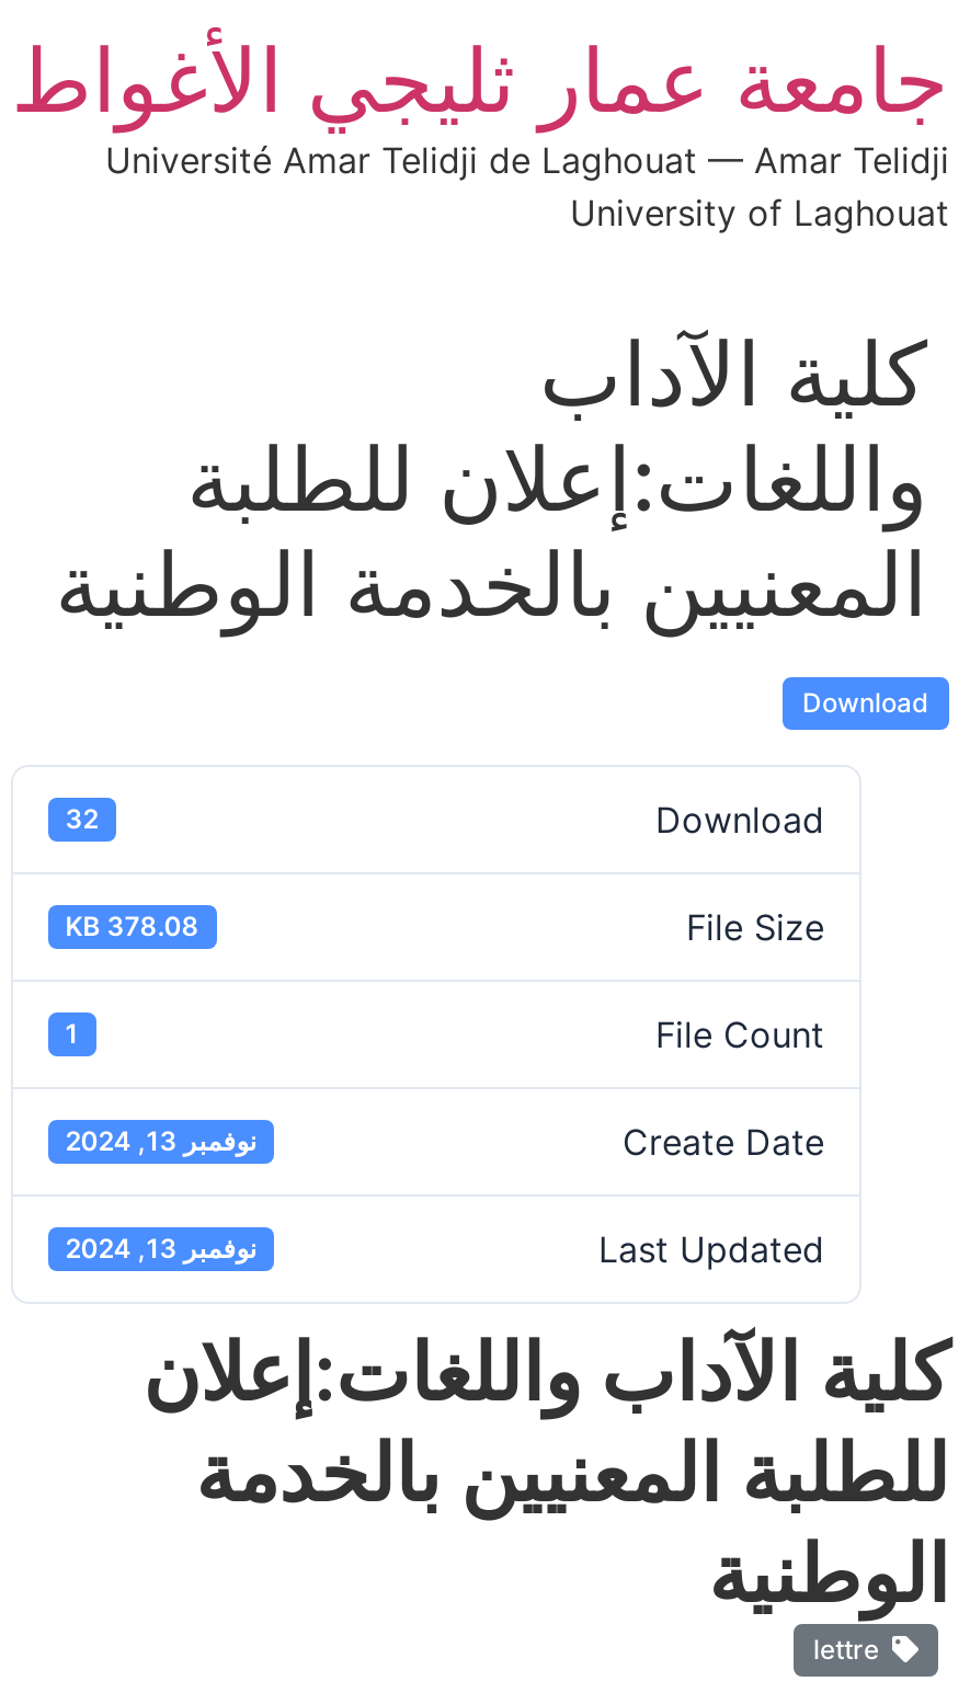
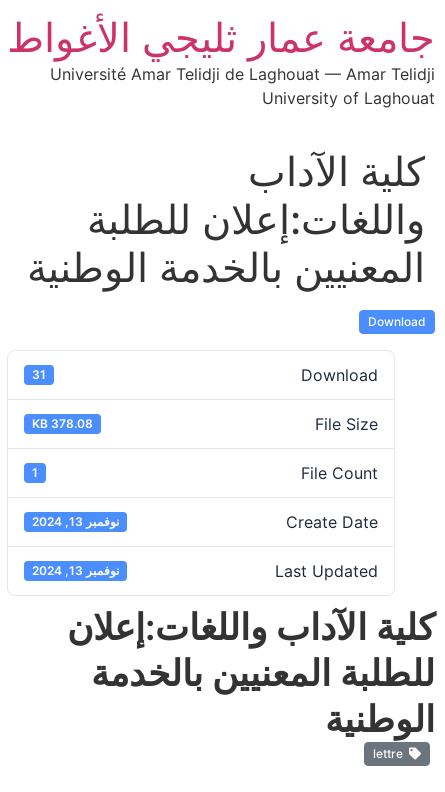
- 32
+ 31
